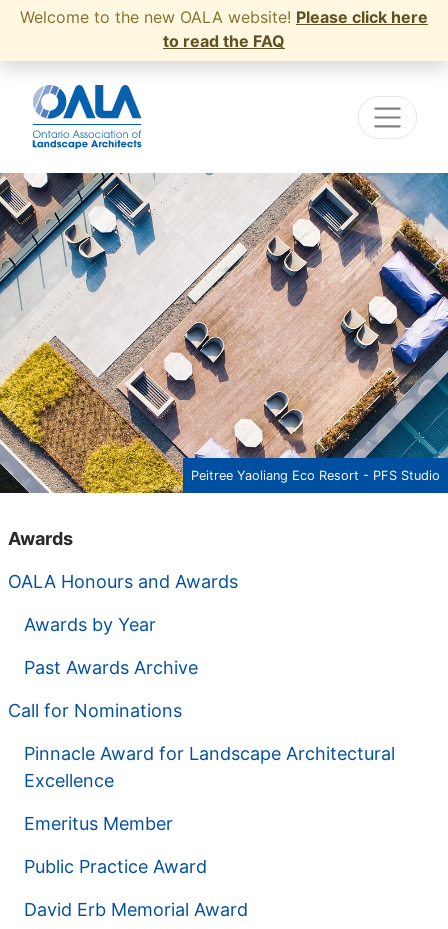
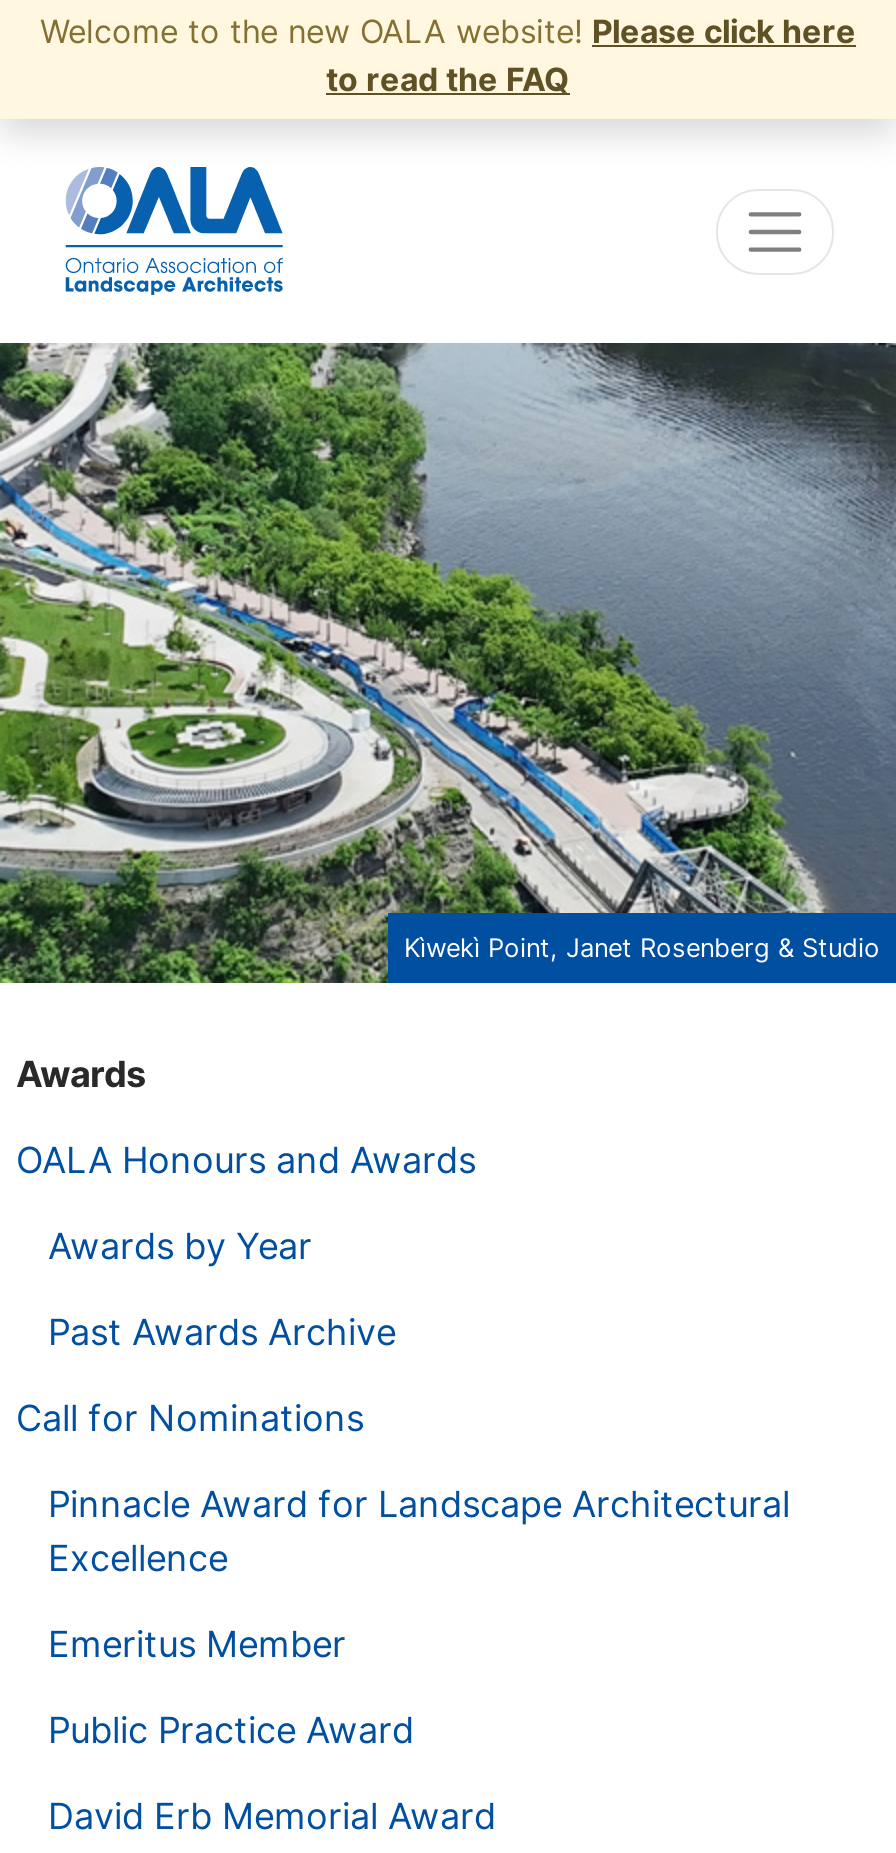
- [image]
- Peitree Yaoliang Eco Resort - PFS Studio
+ [image]
+ Kìwekì Point, Janet Rosenberg & Studio
